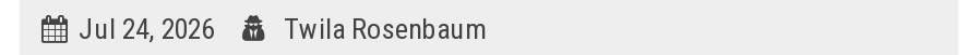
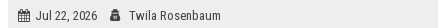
- Jul 24, 2026 Twila Rosenbaum
+ Jul 22, 2026 Twila Rosenbaum
